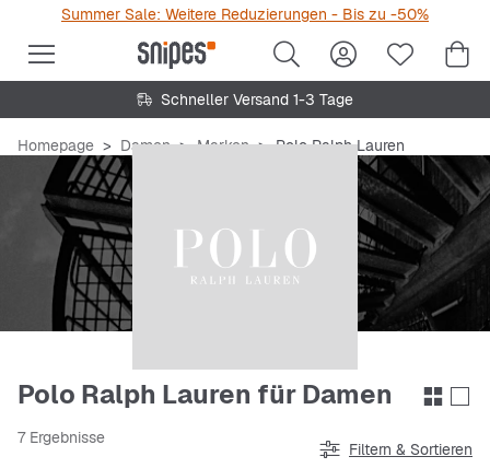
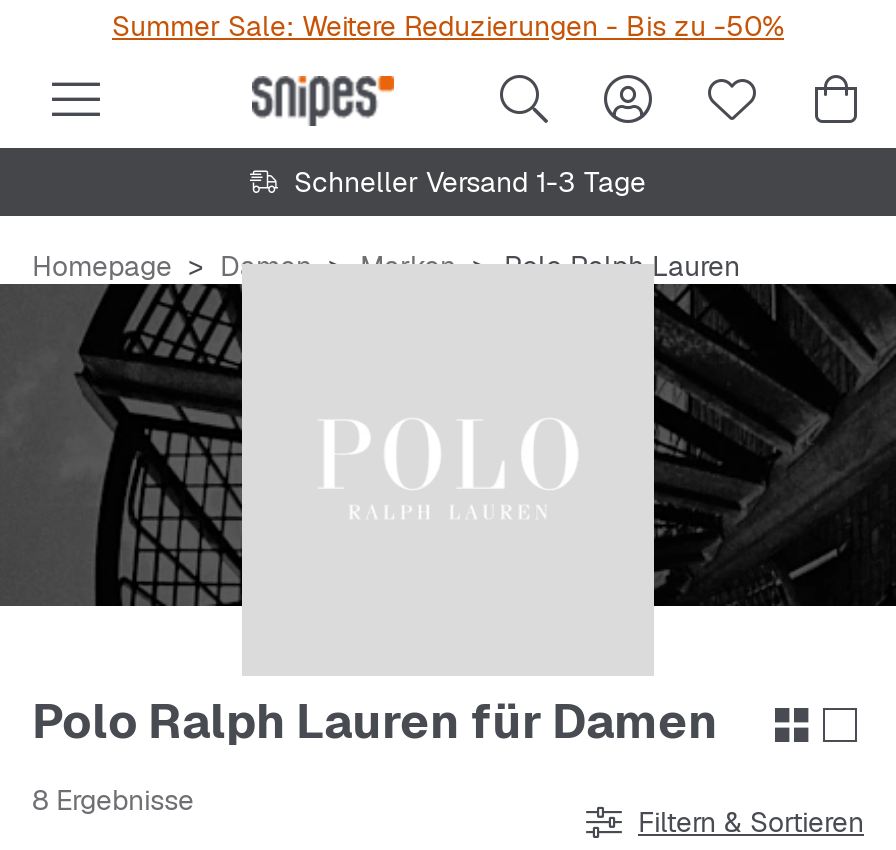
- 7 Ergebnisse
+ 8 Ergebnisse
